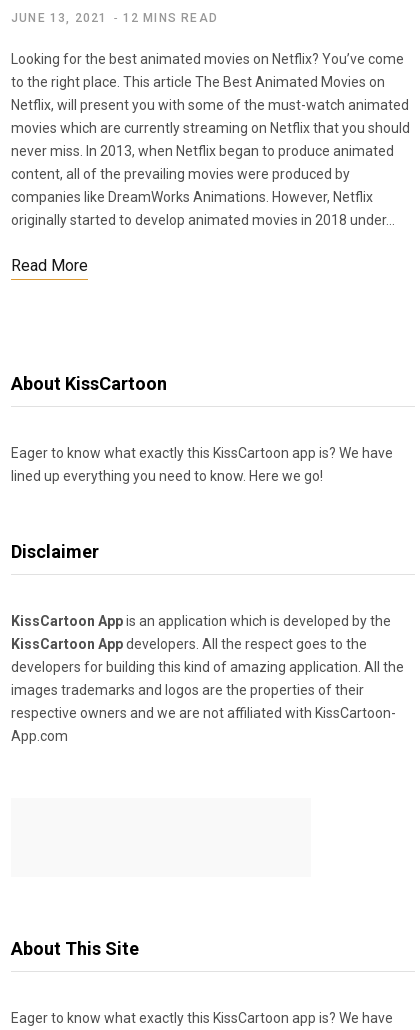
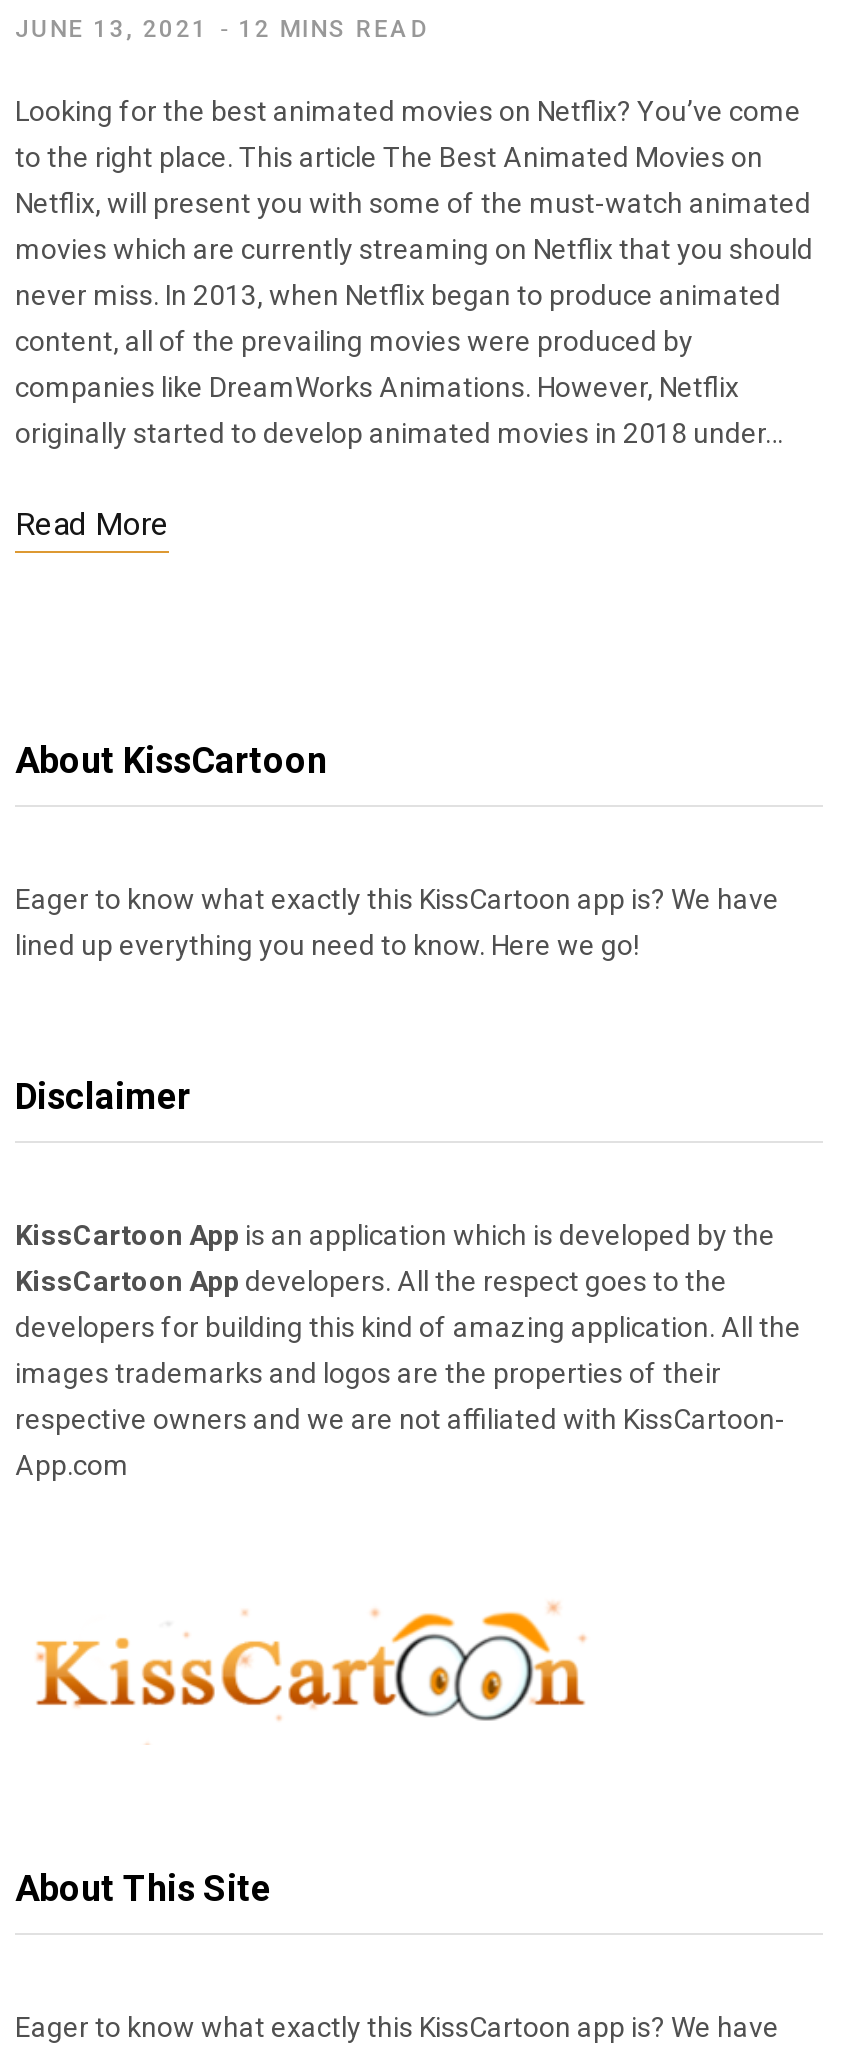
+ [image]
